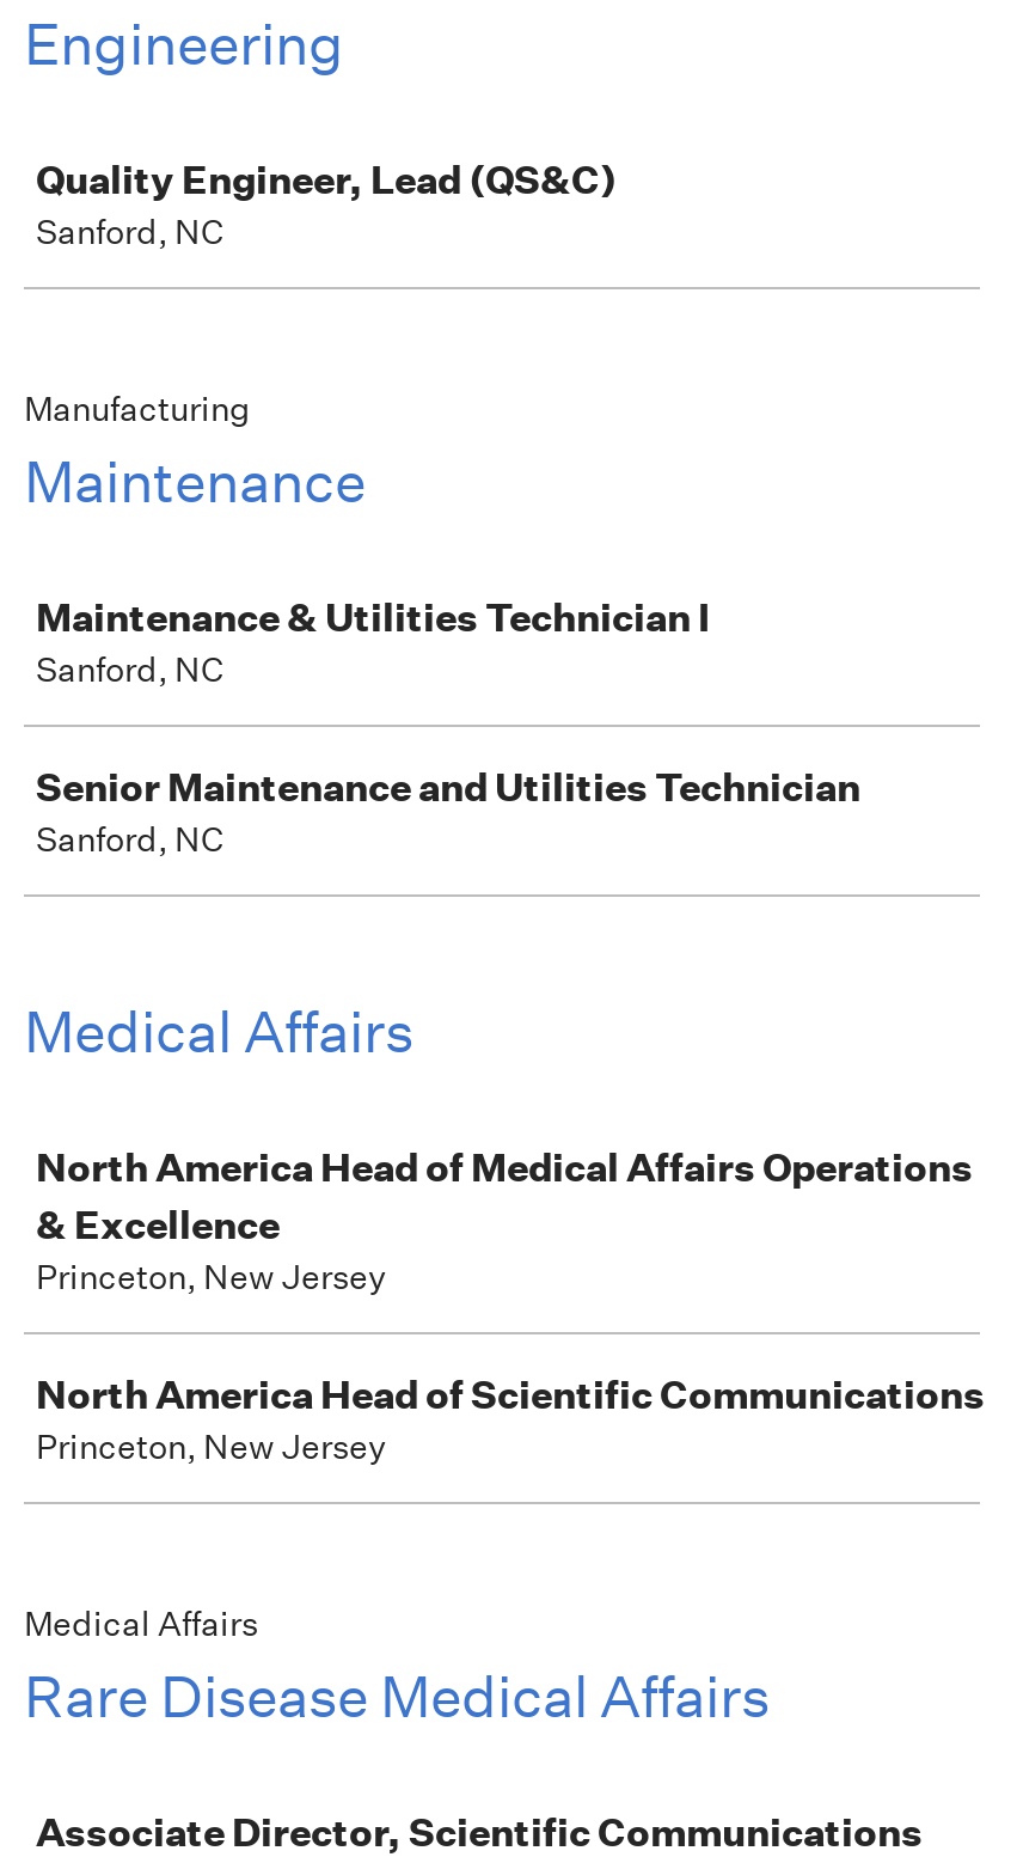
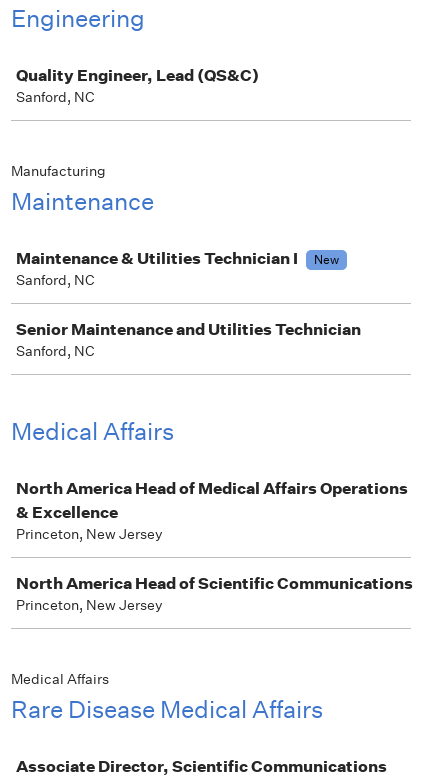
+ New
